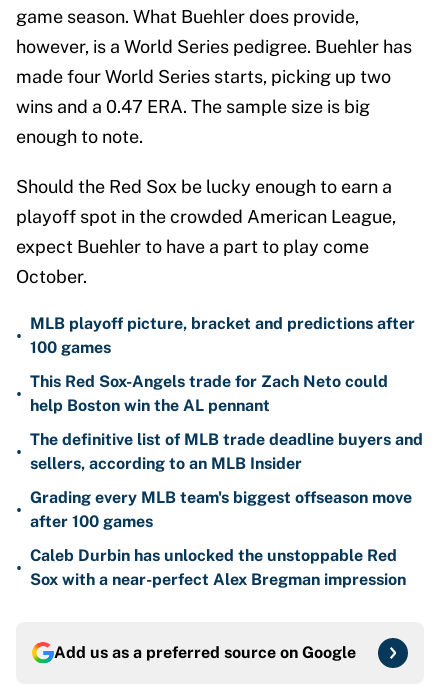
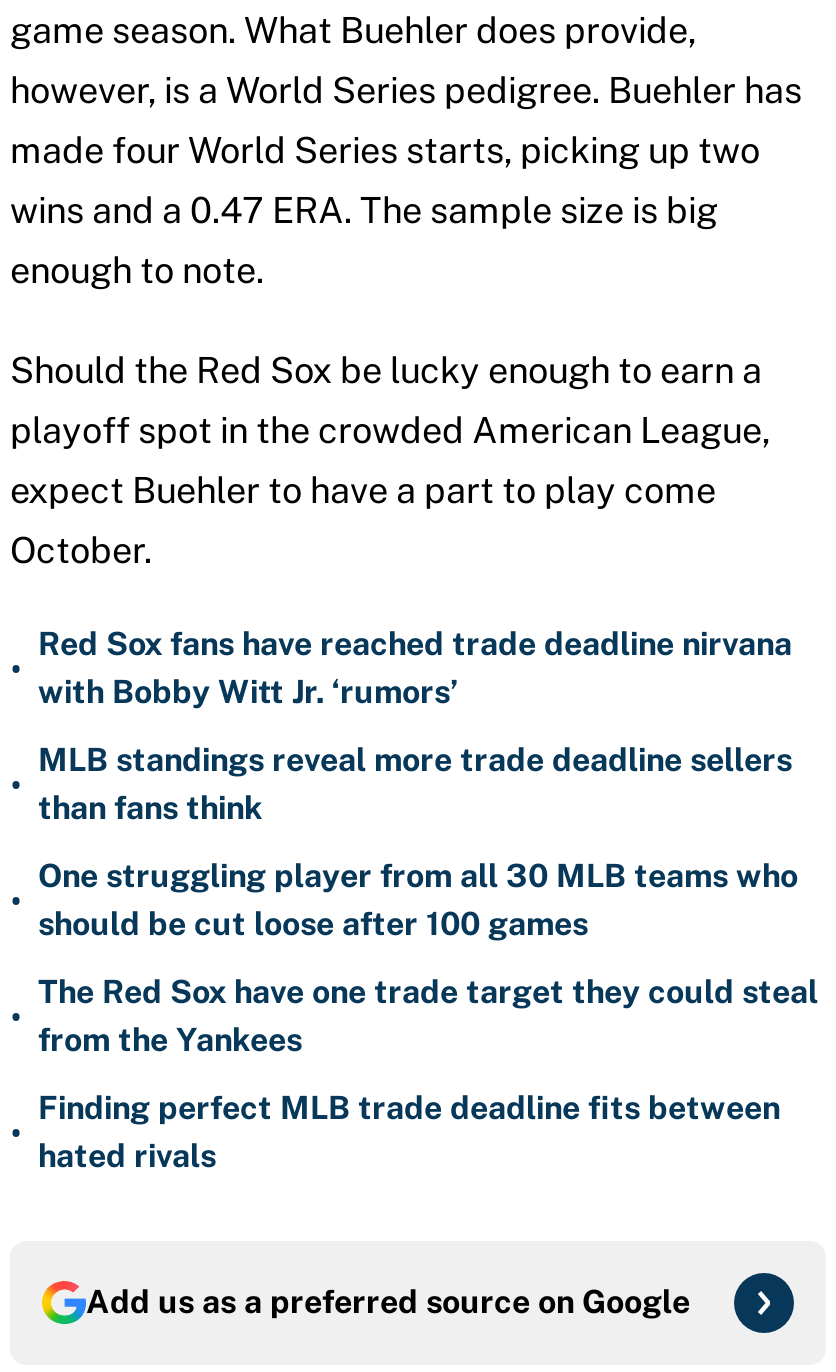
- MLB playoff picture, bracket and predictions after
- 100 games
+ Red Sox fans have reached trade deadline nirvana
+ with Bobby Witt Jr. ‘rumors’

- This Red Sox-Angels trade for Zach Neto could
- help Boston win the AL pennant
+ MLB standings reveal more trade deadline sellers
+ than fans think

- The definitive list of MLB trade deadline buyers and
- sellers, according to an MLB Insider
+ One struggling player from all 30 MLB teams who
+ should be cut loose after 100 games

- Grading every MLB team's biggest offseason move
- after 100 games
+ The Red Sox have one trade target they could steal
+ from the Yankees

- Caleb Durbin has unlocked the unstoppable Red
- Sox with a near-perfect Alex Bregman impression
+ Finding perfect MLB trade deadline fits between
+ hated rivals
